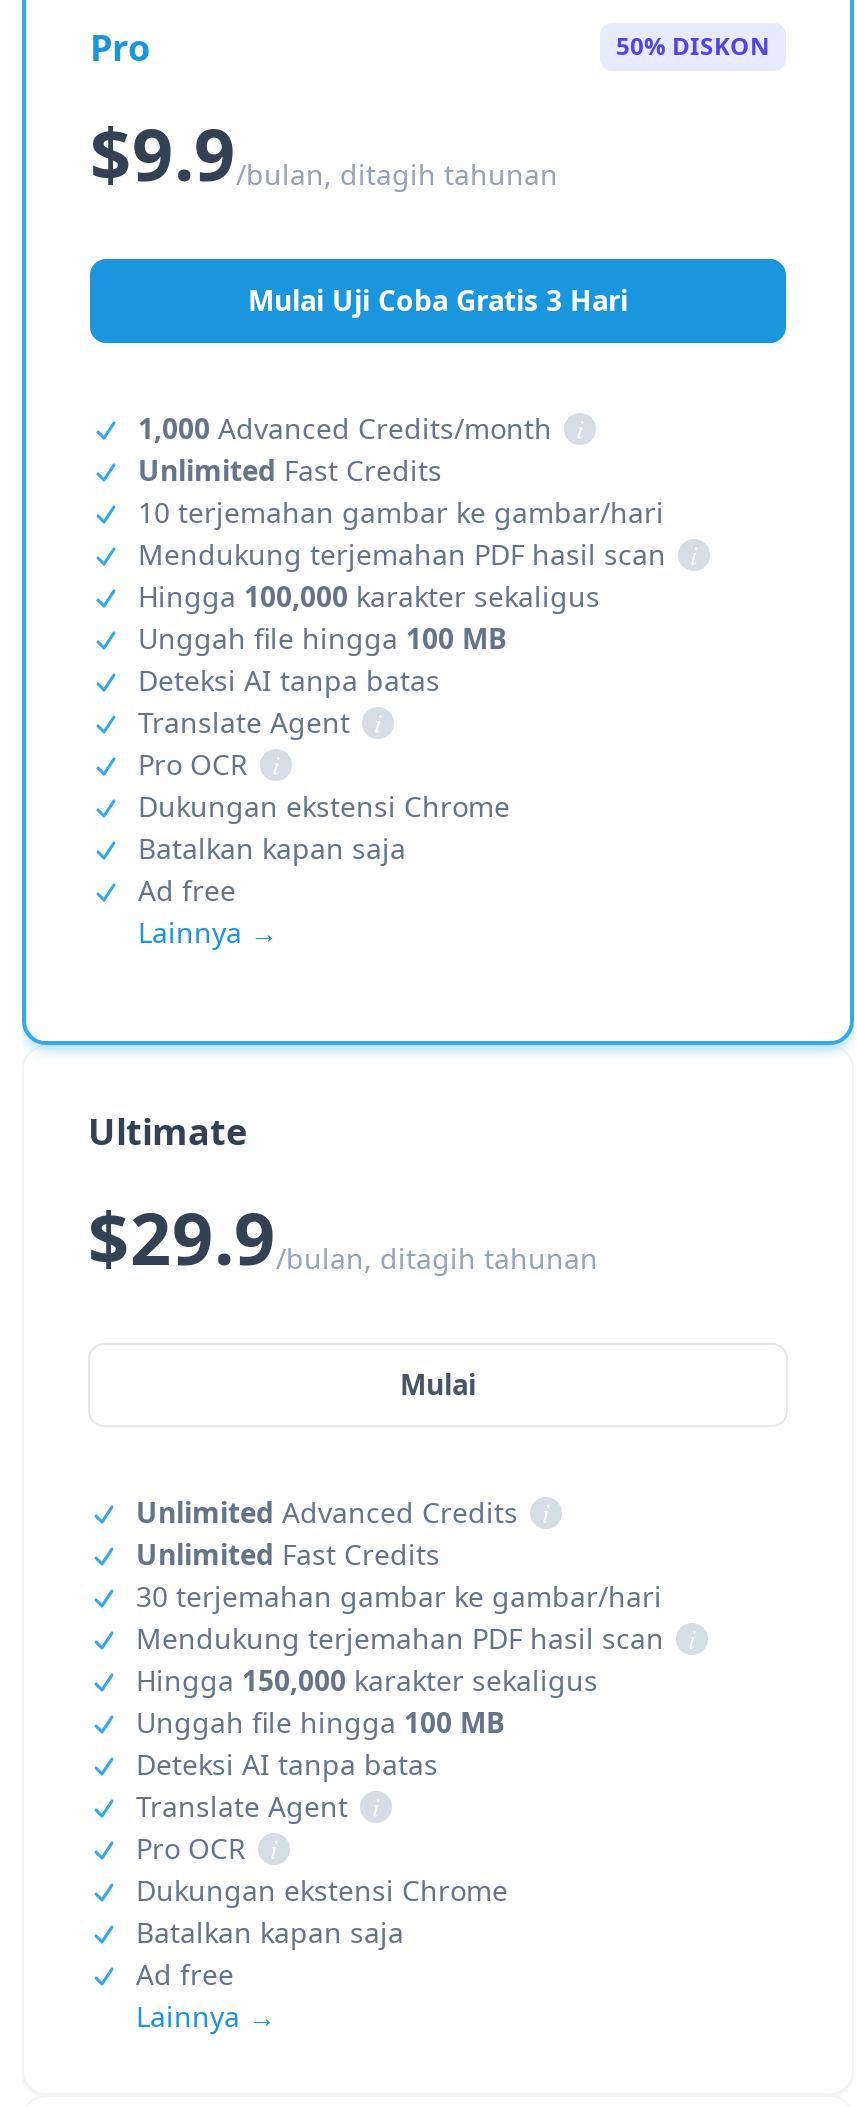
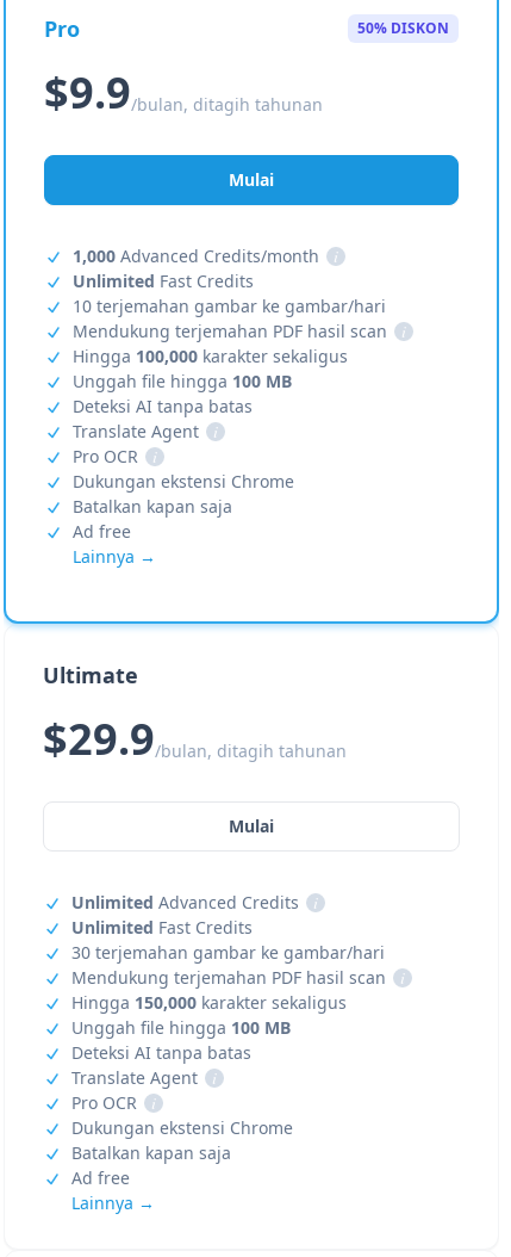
- Mulai Uji Coba Gratis 3 Hari
+ Mulai
